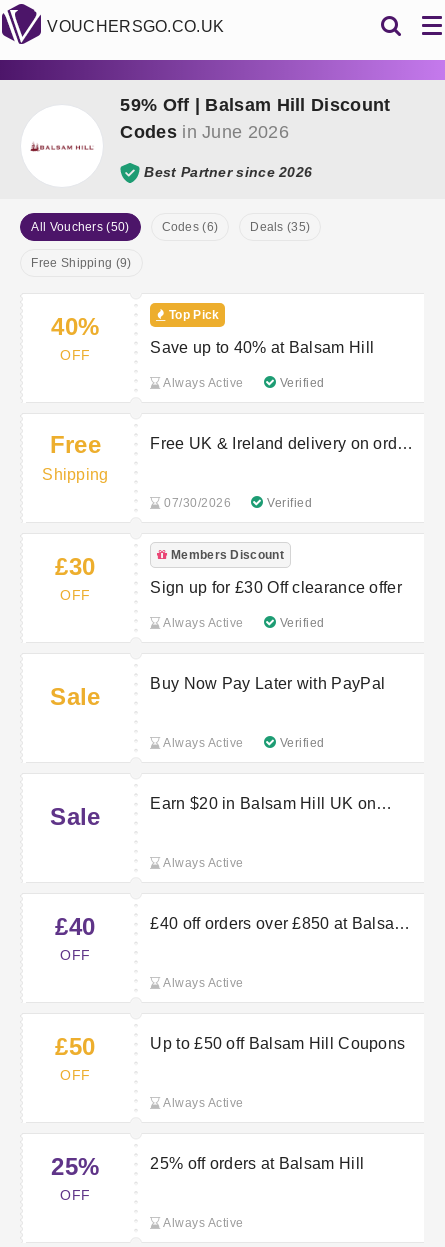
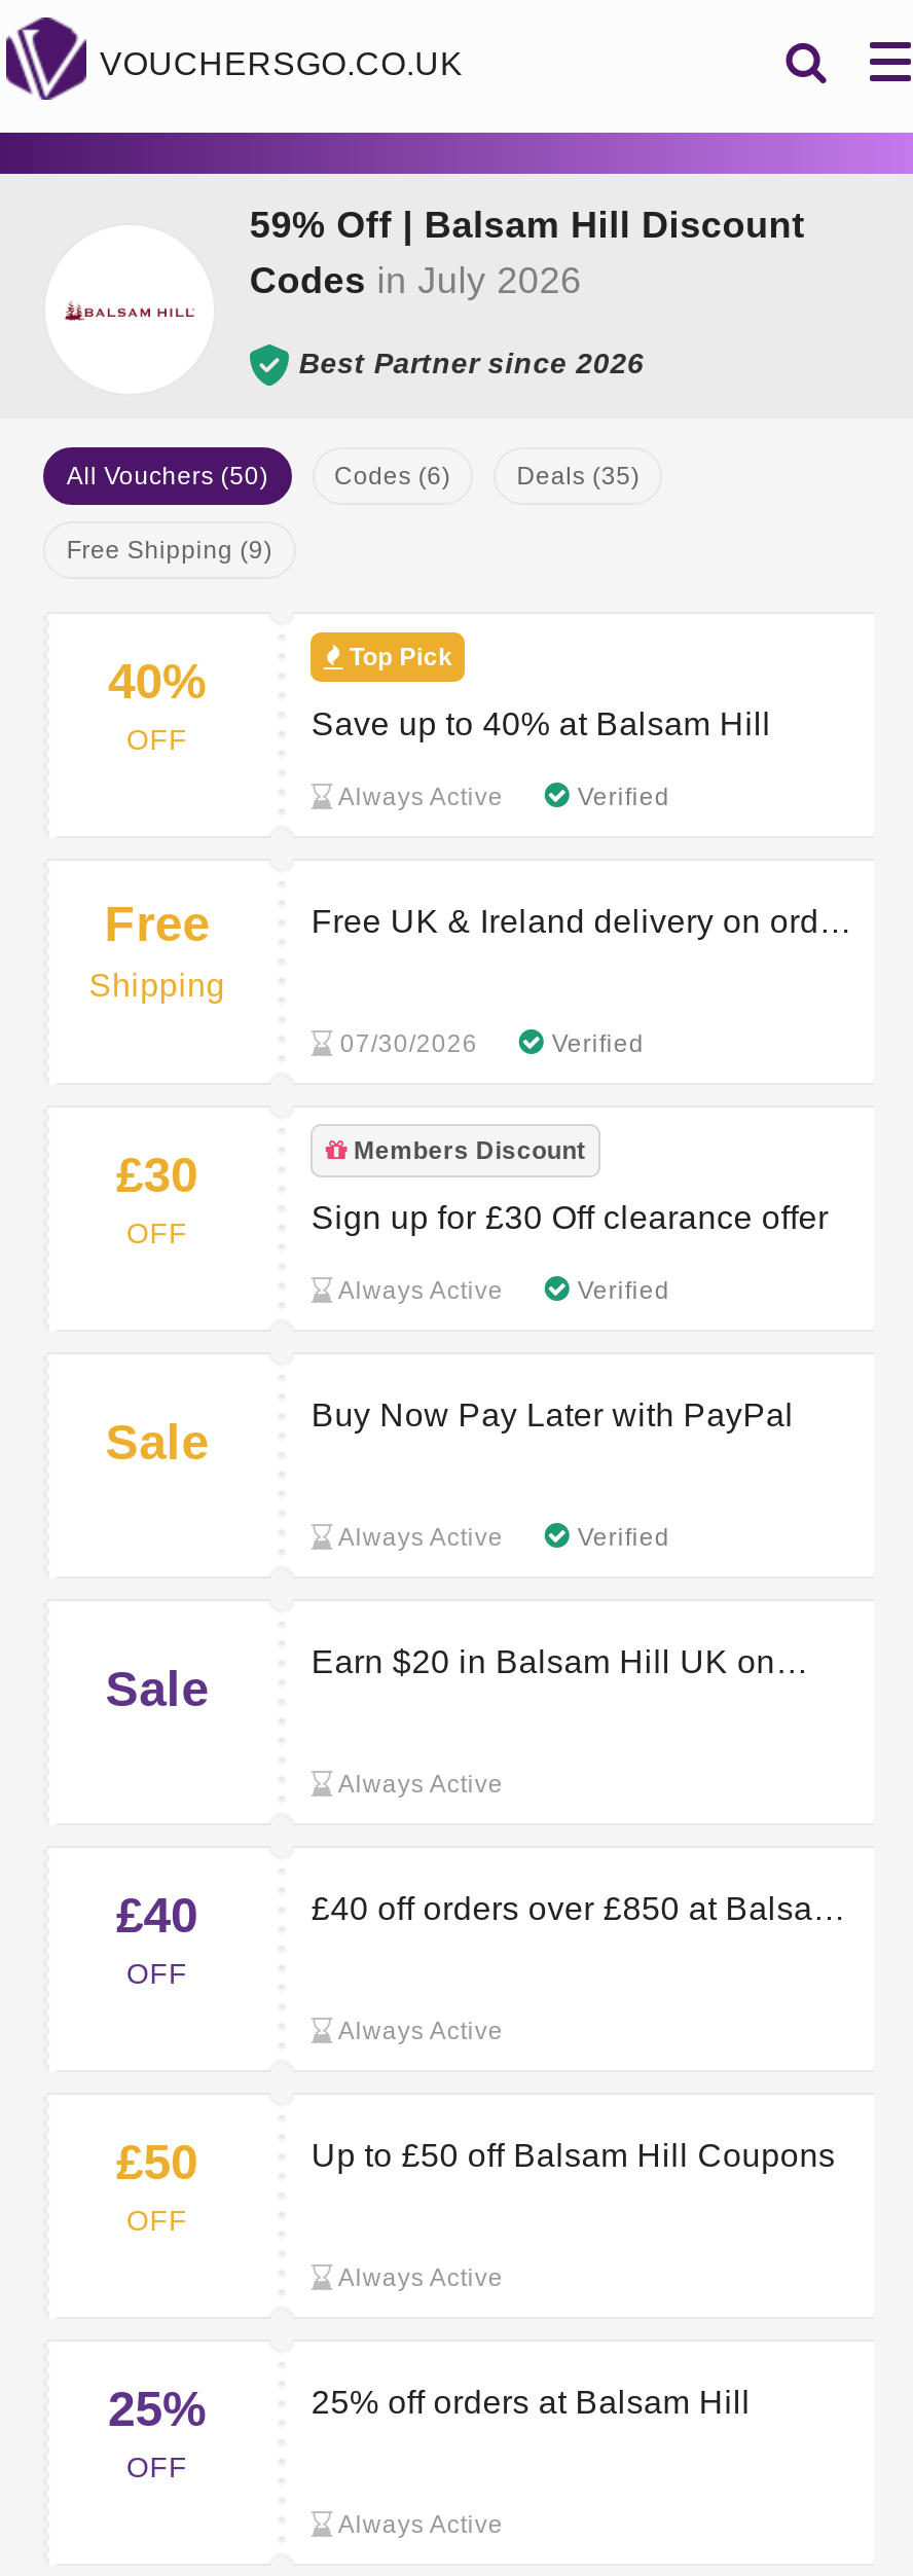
- Codes in June 2026
+ Codes in July 2026
